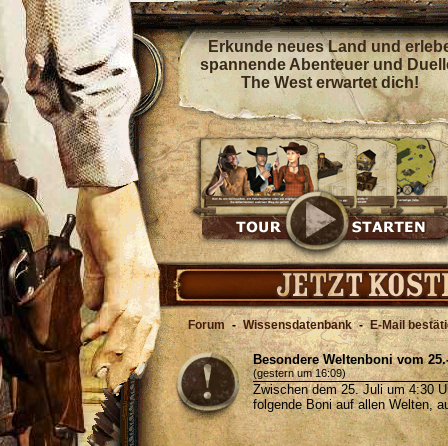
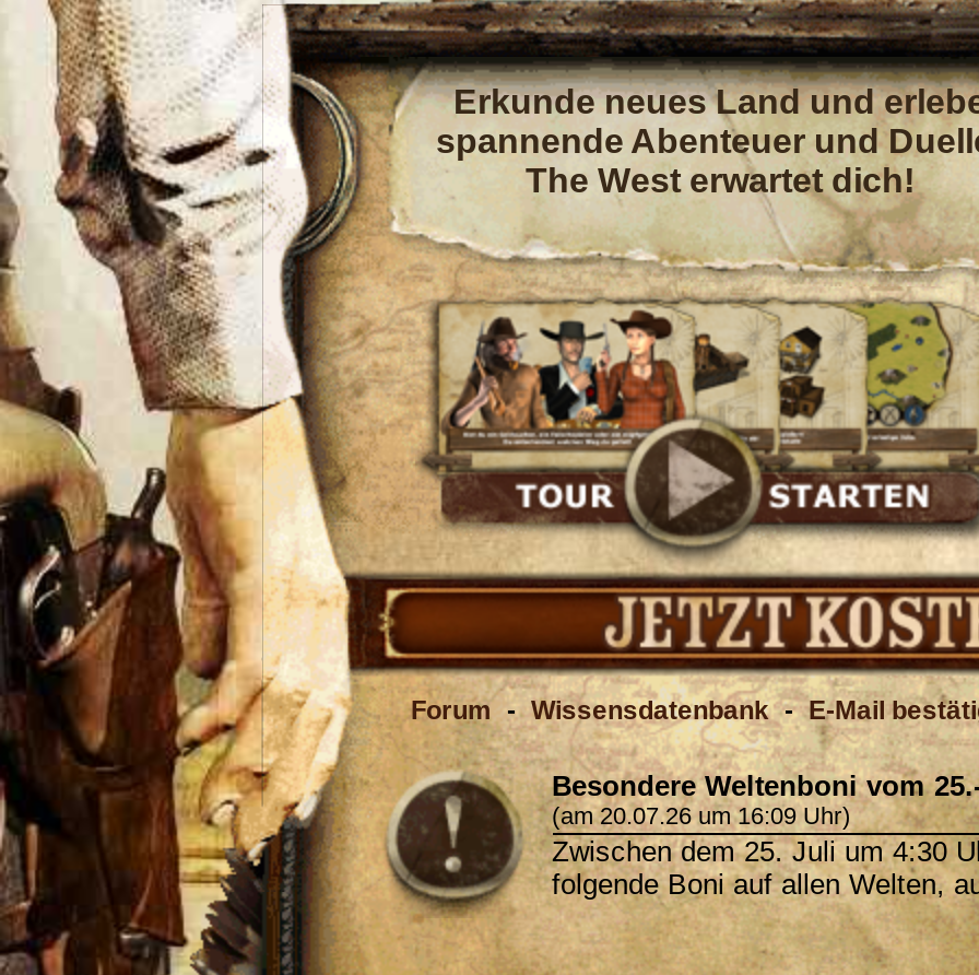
- (gestern um 16:09)
+ (am 20.07.26 um 16:09 Uhr)
